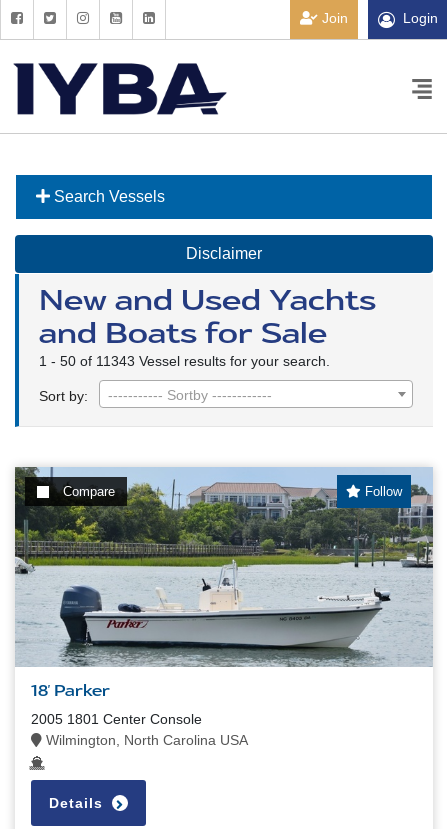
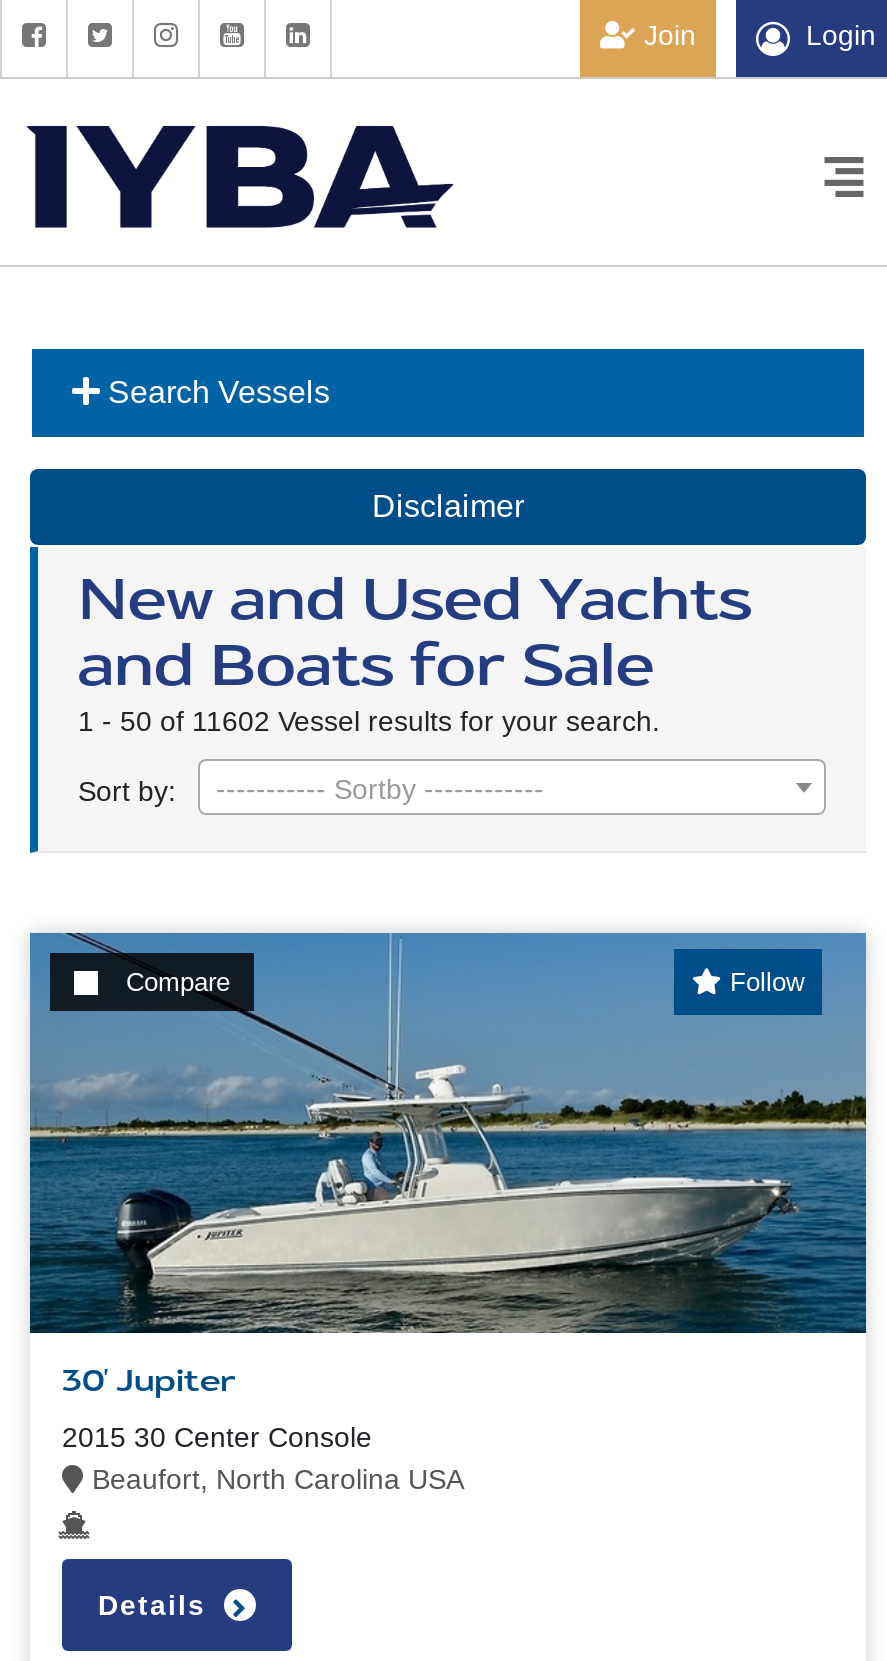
- 1 - 50 of 11343 Vessel results for your search.
+ 1 - 50 of 11602 Vessel results for your search.

- [image]
- 18' Parker
+ [image]
+ 30' Jupiter

- 2005 1801 Center Console
- Wilmington, North Carolina USA
+ 2015 30 Center Console
+ Beaufort, North Carolina USA
